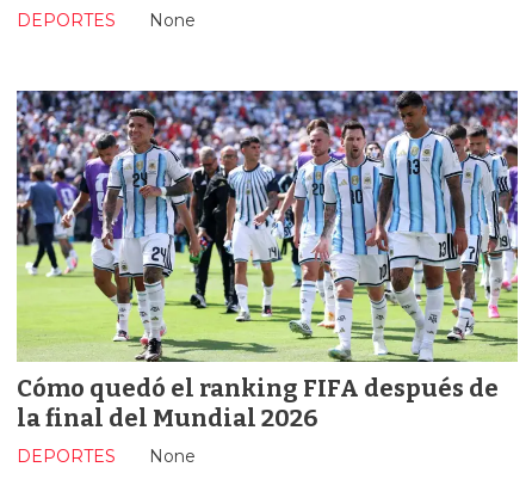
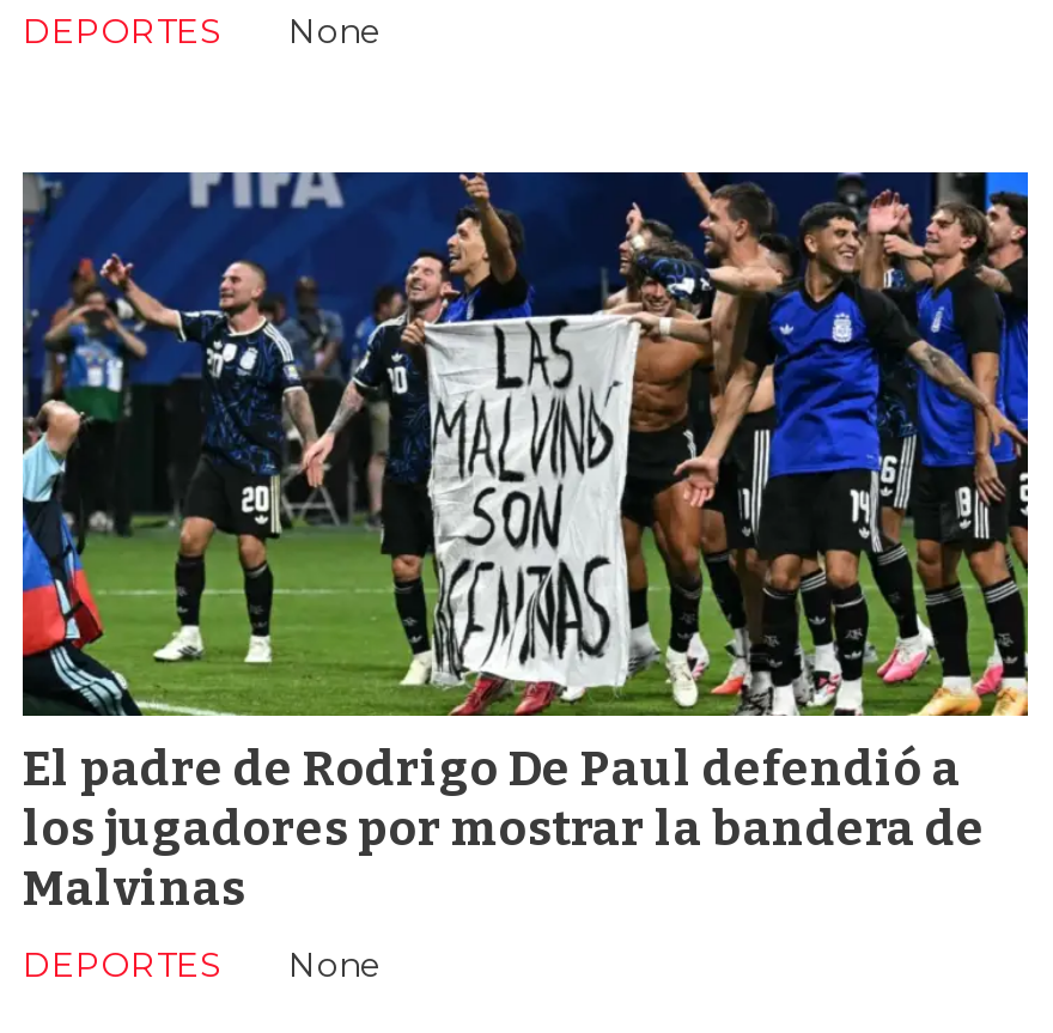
- [image]
- Cómo quedó el ranking FIFA después de
- la final del Mundial 2026
+ [image]
+ El padre de Rodrigo De Paul defendió a
+ los jugadores por mostrar la bandera de
+ Malvinas
